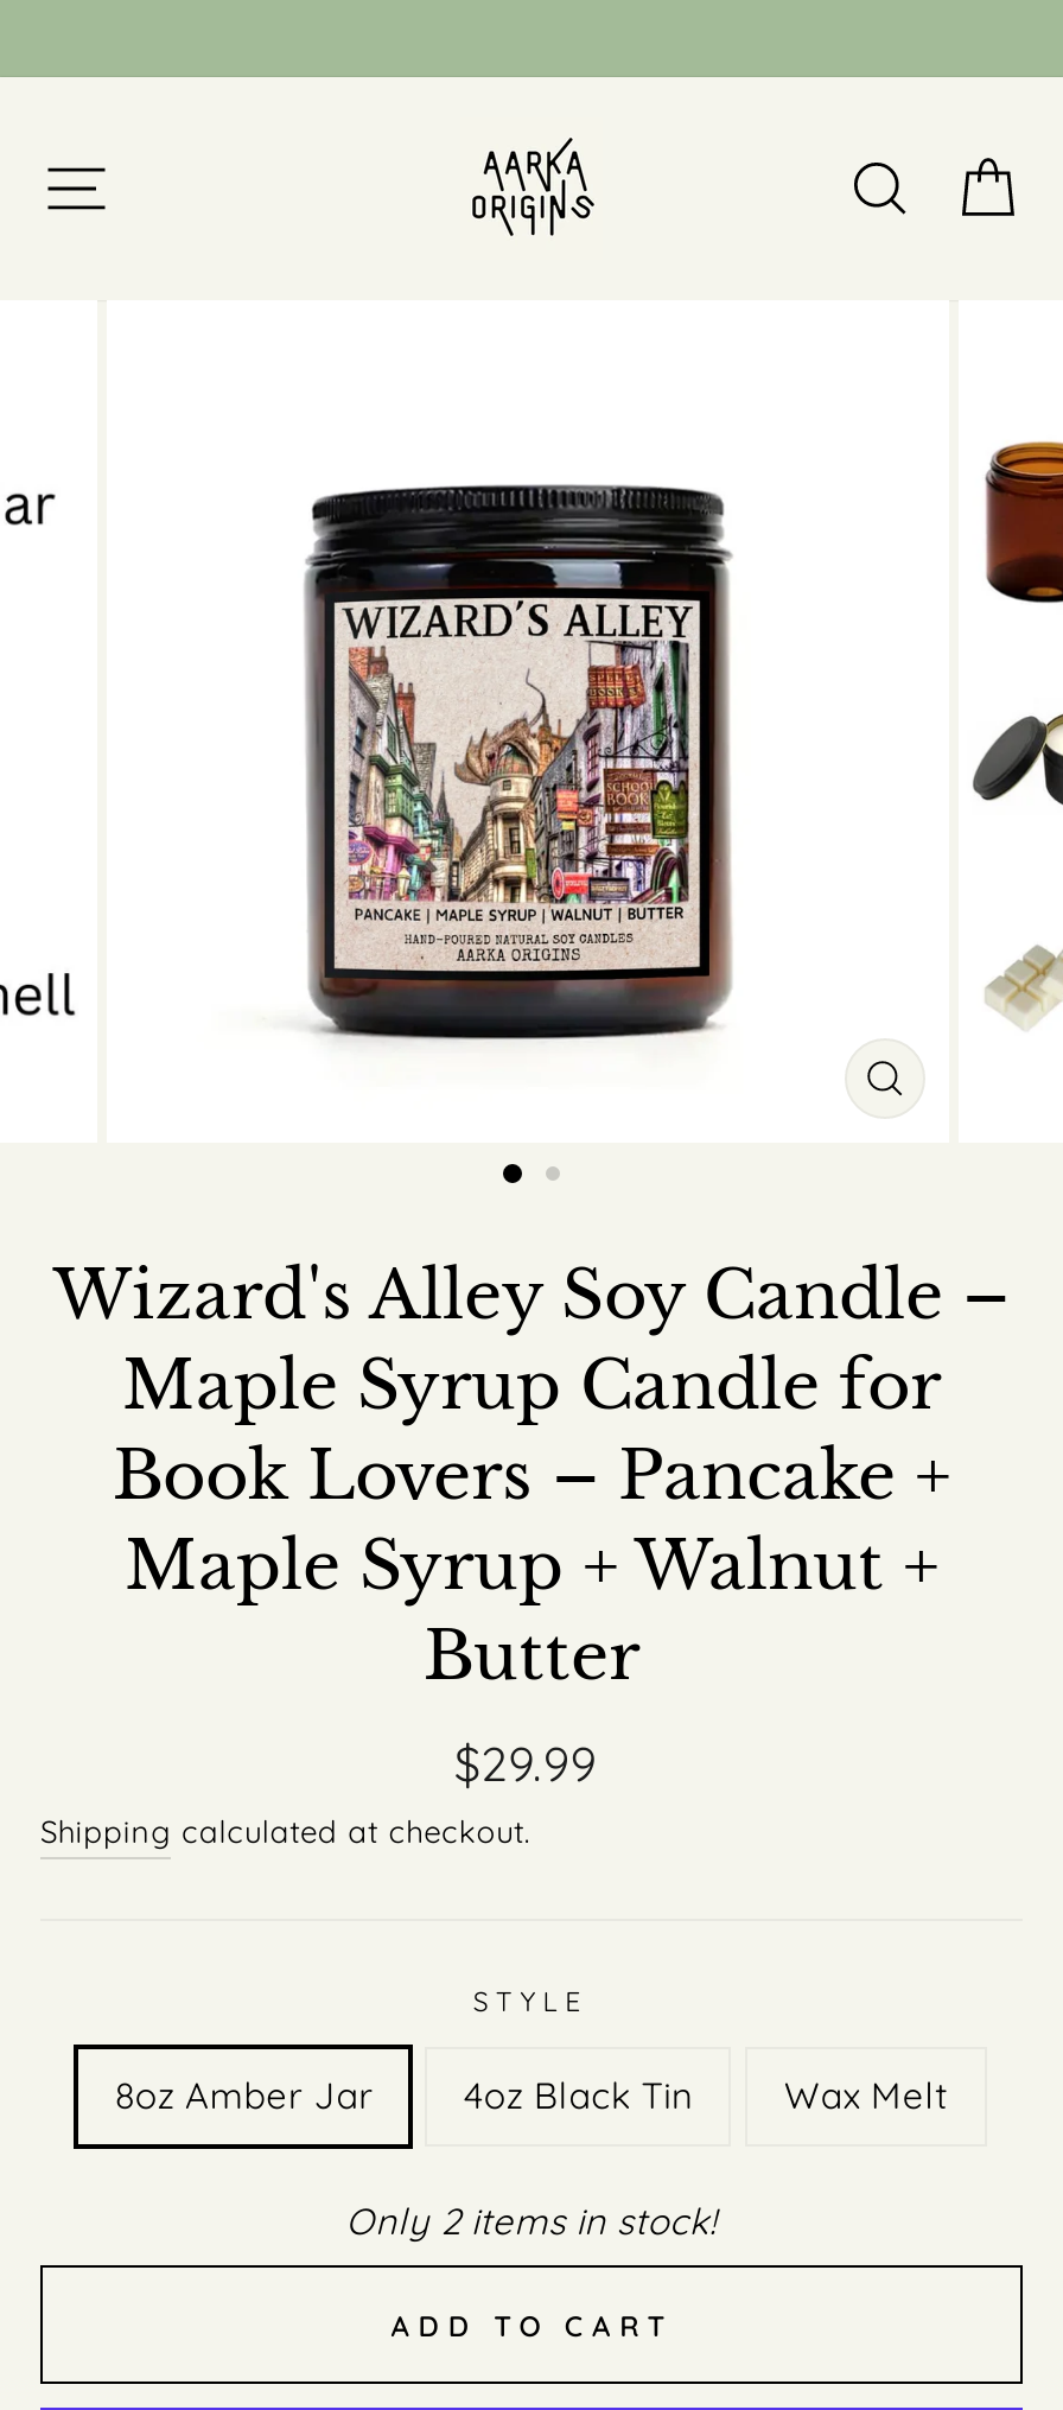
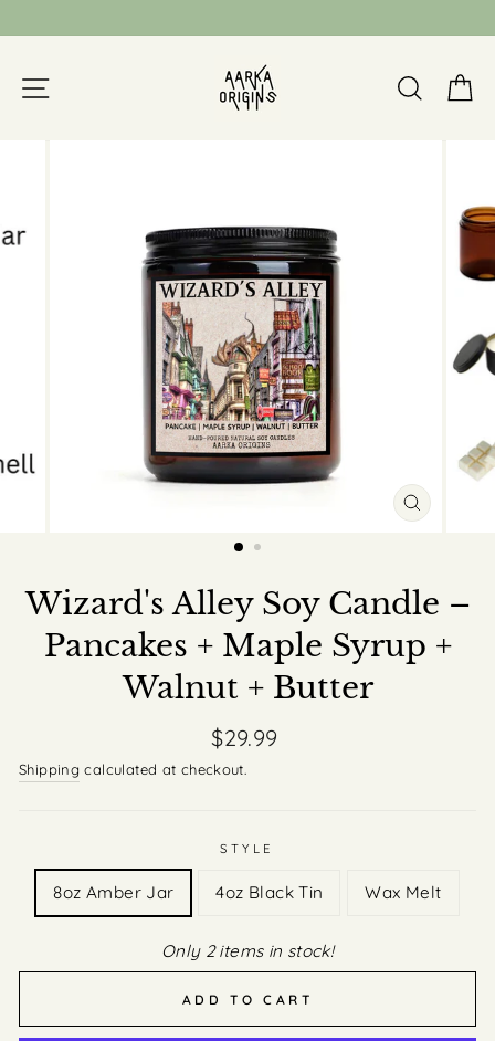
- Maple Syrup Candle for
- Book Lovers – Pancake +
- Maple Syrup + Walnut +
- Butter
+ Pancakes + Maple Syrup +
+ Walnut + Butter
